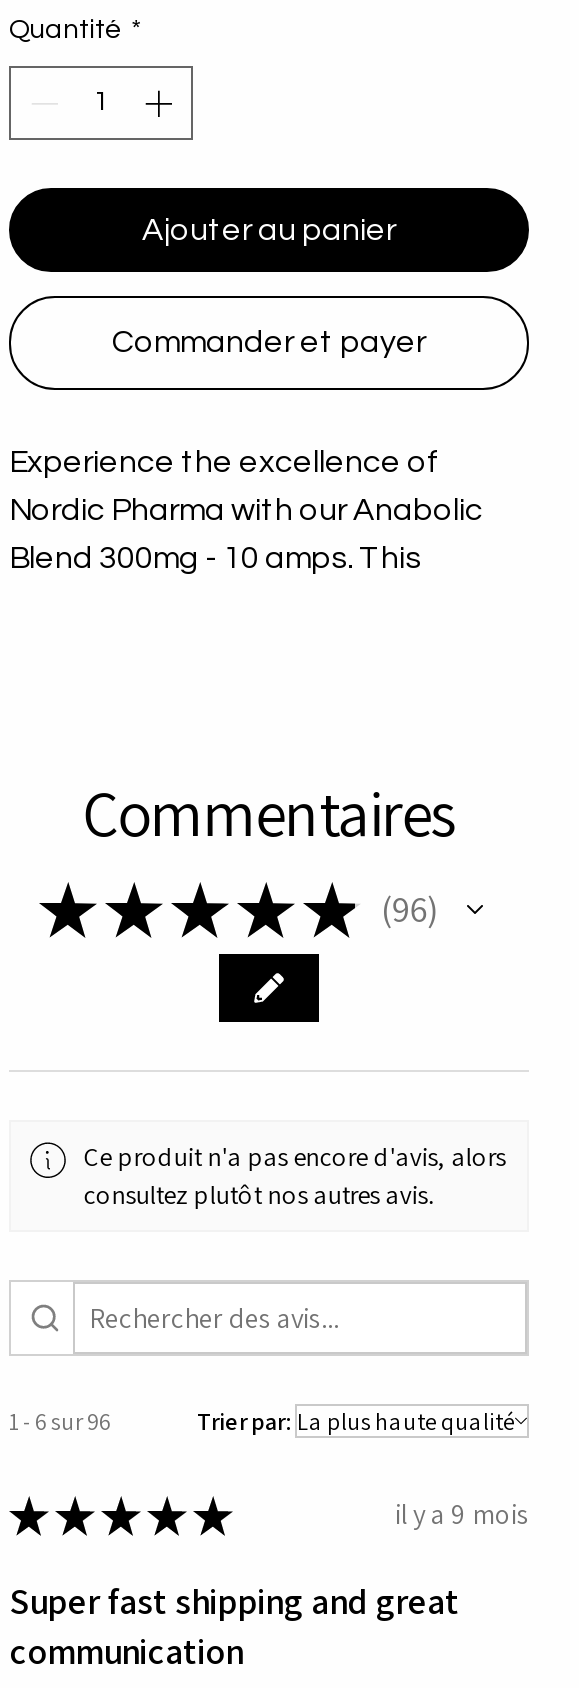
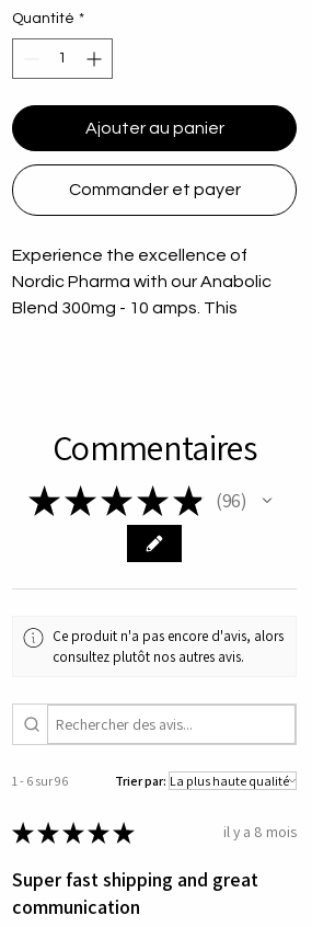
- il y a 9 mois
+ il y a 8 mois
